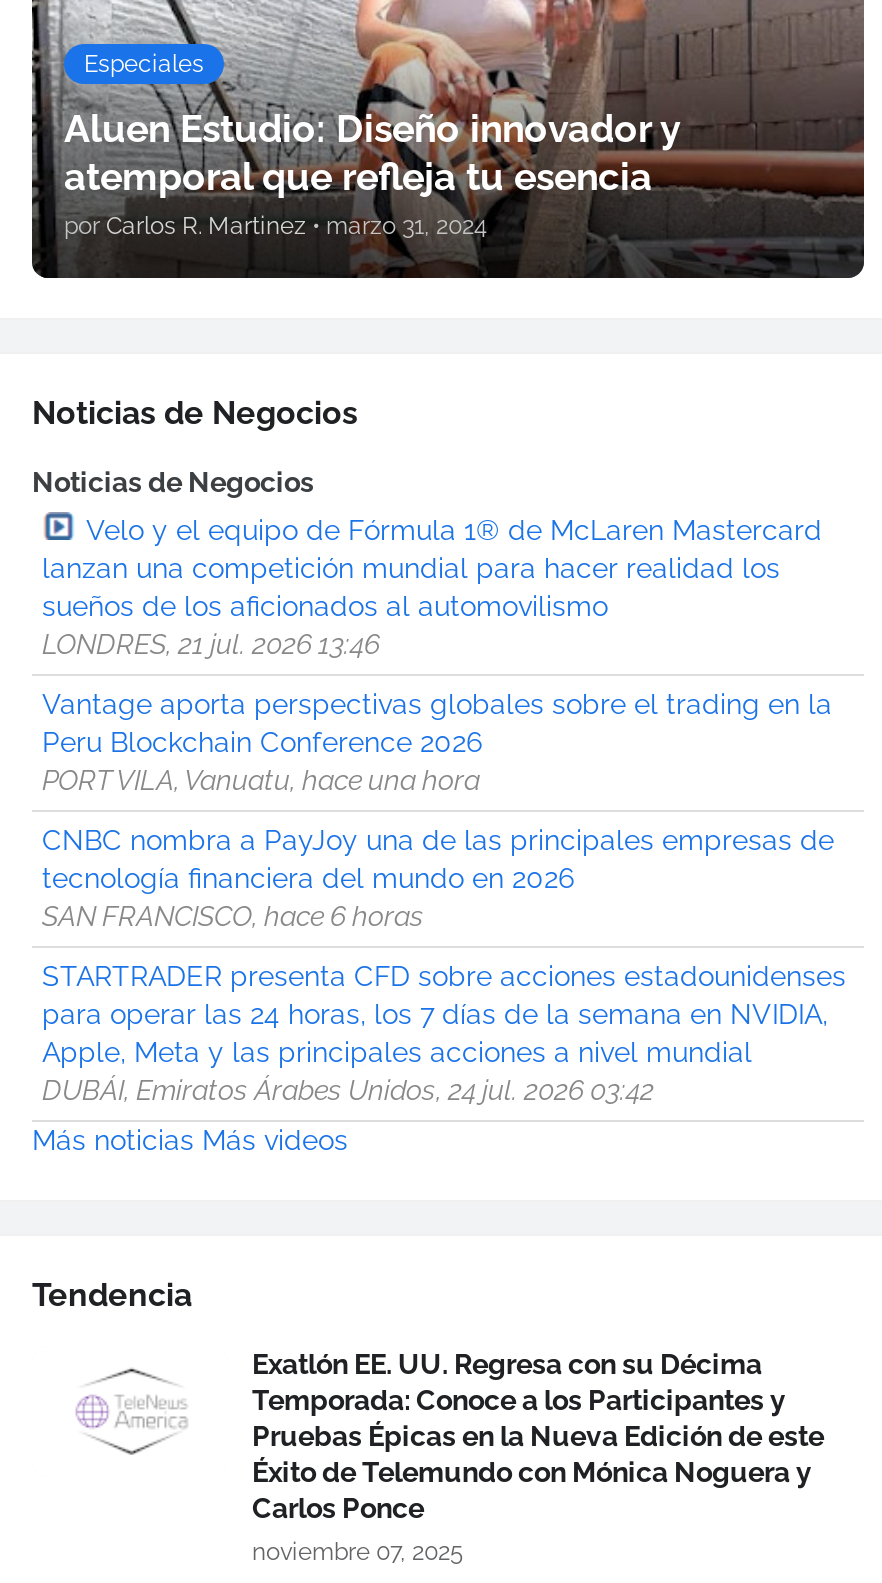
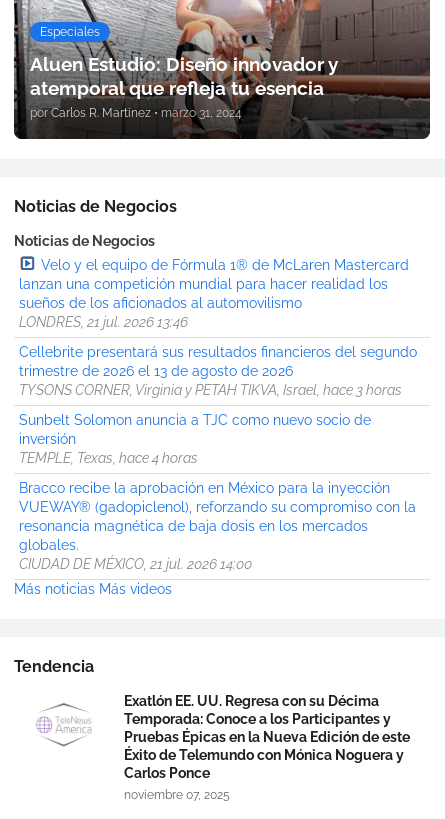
- Vantage aporta perspectivas globales sobre el trading en la
- Peru Blockchain Conference 2026
- PORT VILA, Vanuatu, hace una hora
+ Cellebrite presentará sus resultados financieros del segundo
+ trimestre de 2026 el 13 de agosto de 2026
+ TYSONS CORNER, Virginia y PETAH TIKVA, Israel, hace 3 horas

- CNBC nombra a PayJoy una de las principales empresas de
- tecnología financiera del mundo en 2026
- SAN FRANCISCO, hace 6 horas
+ Sunbelt Solomon anuncia a TJC como nuevo socio de
+ inversión
+ TEMPLE, Texas, hace 4 horas

- STARTRADER presenta CFD sobre acciones estadounidenses
- para operar las 24 horas, los 7 días de la semana en NVIDIA,
- Apple, Meta y las principales acciones a nivel mundial
- DUBÁI, Emiratos Árabes Unidos, 24 jul. 2026 03:42
+ Bracco recibe la aprobación en México para la inyección
+ VUEWAY® (gadopiclenol), reforzando su compromiso con la
+ resonancia magnética de baja dosis en los mercados
+ globales.
+ CIUDAD DE MÉXICO, 21 jul. 2026 14:00
